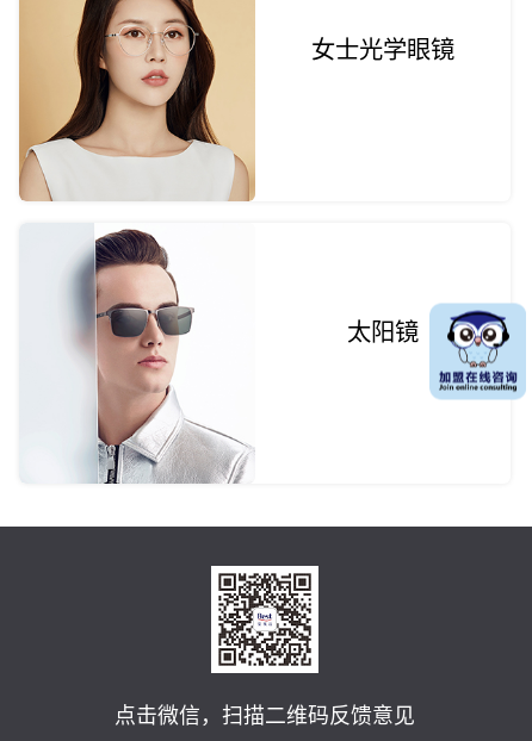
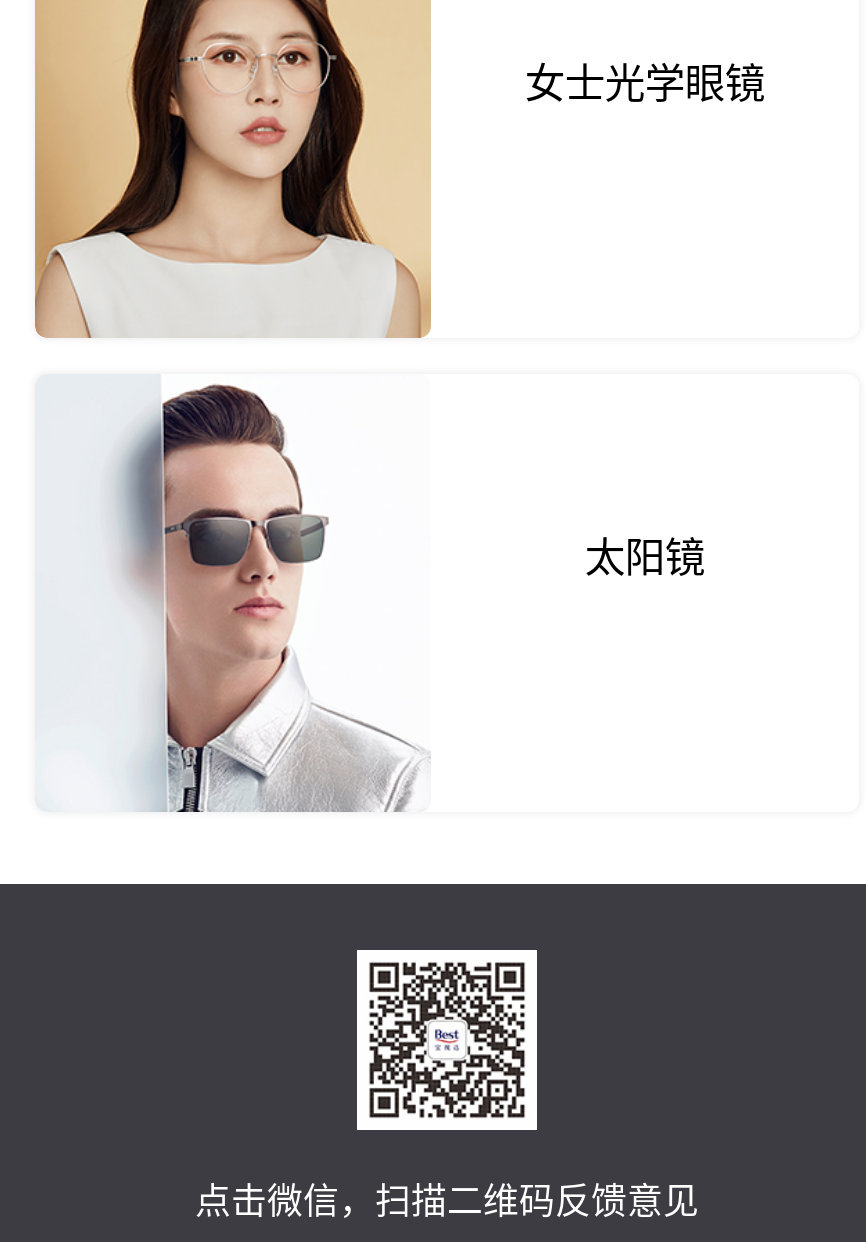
- [image]
